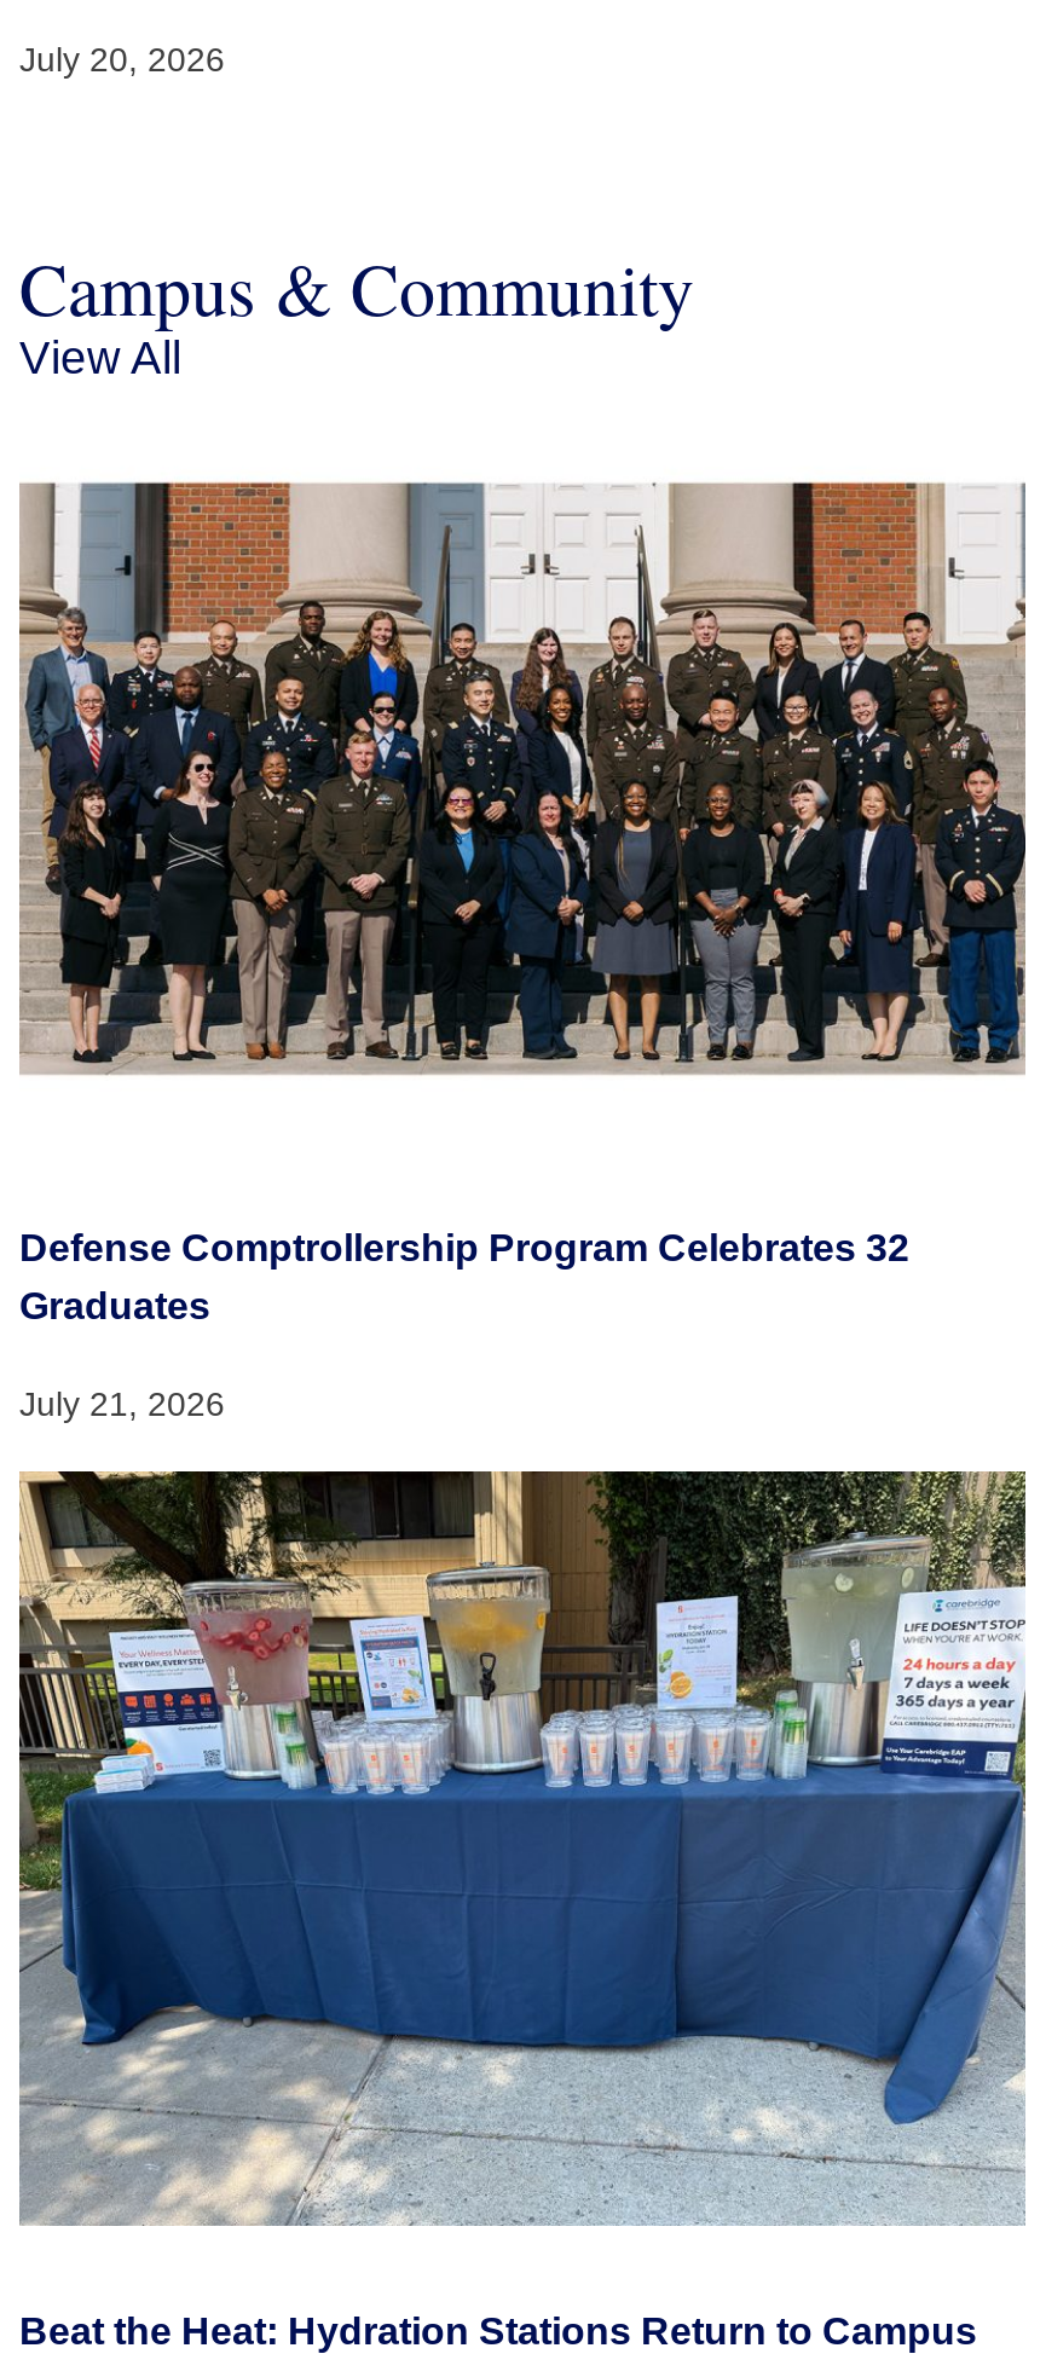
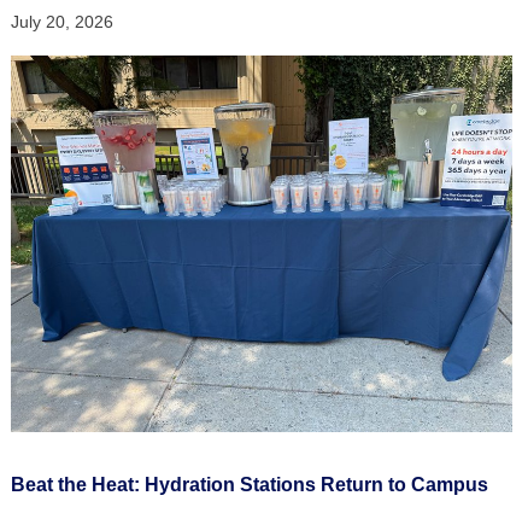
- Campus & Community
- View All

- [image]

- Defense Comptrollership Program Celebrates 32
- Graduates
- July 21, 2026
